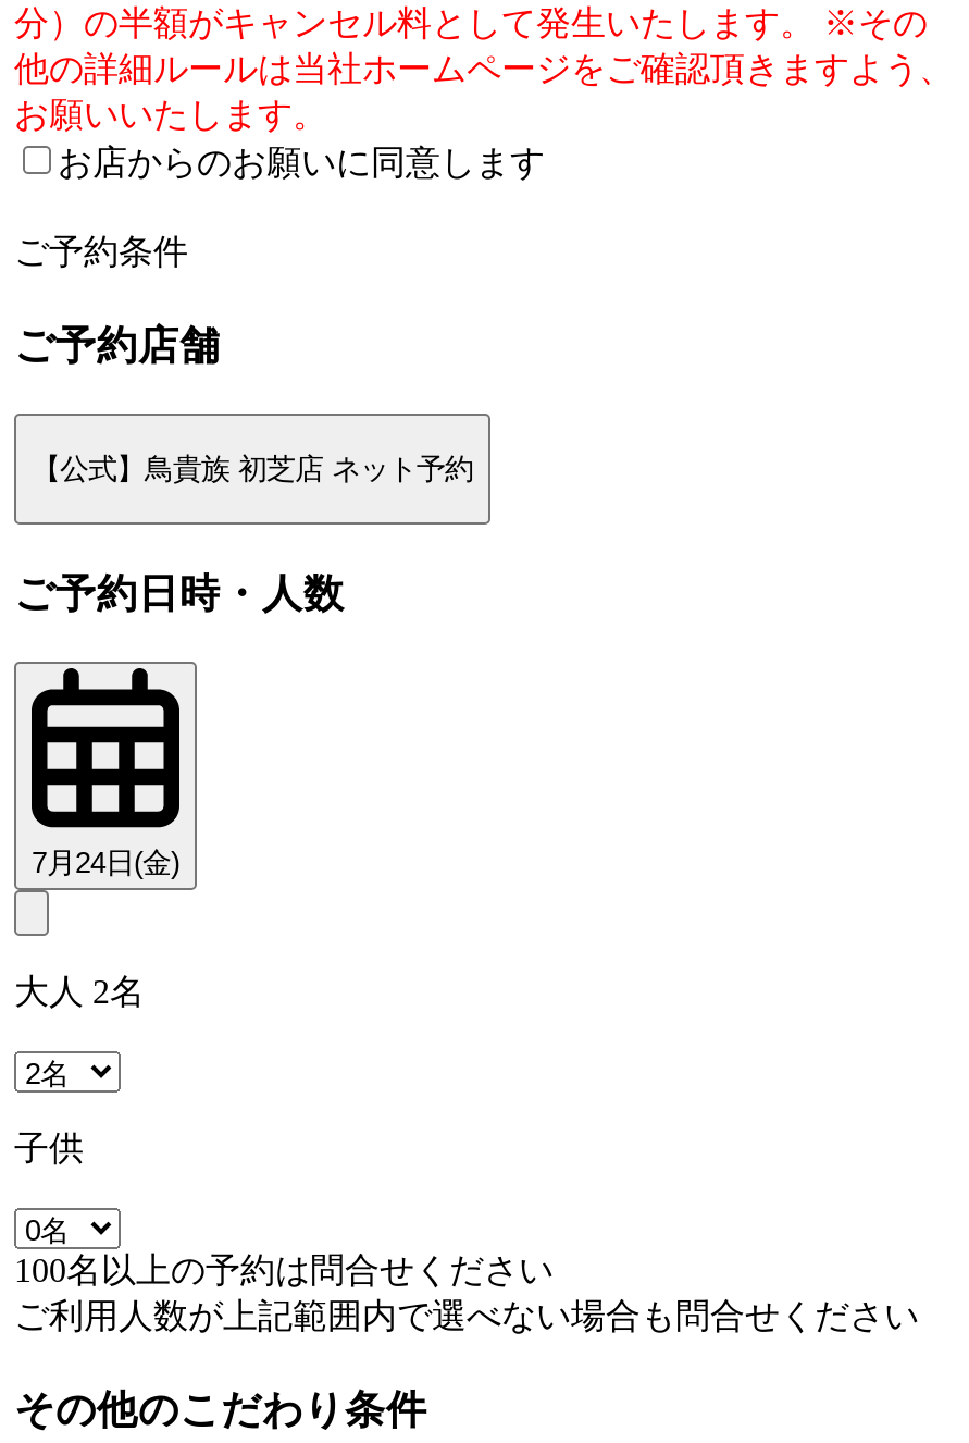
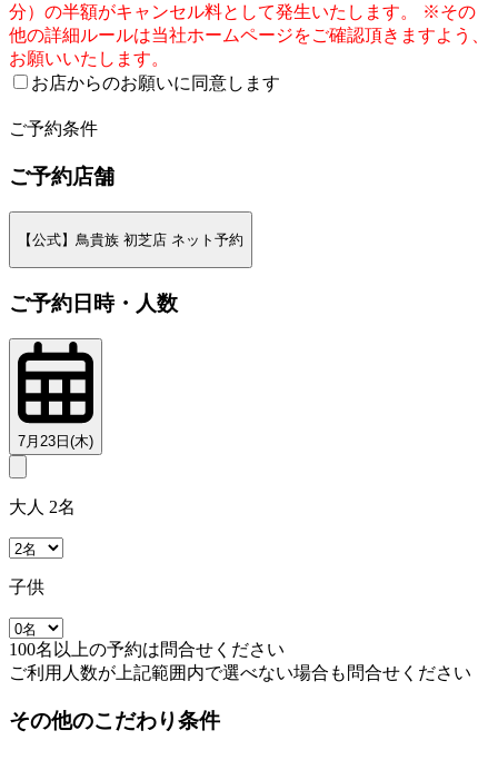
- 7月24日(金)
+ 7月23日(木)
